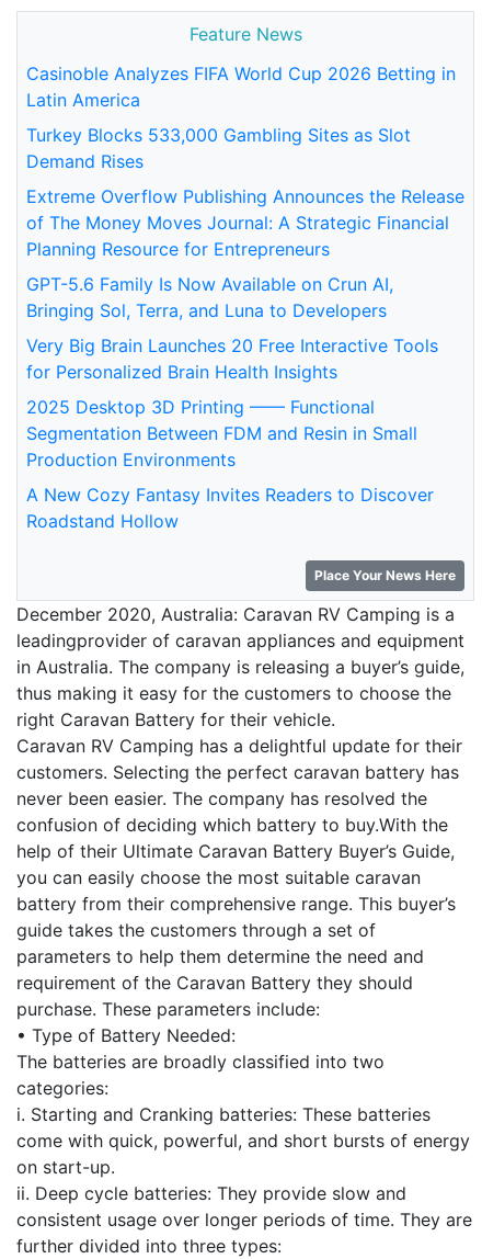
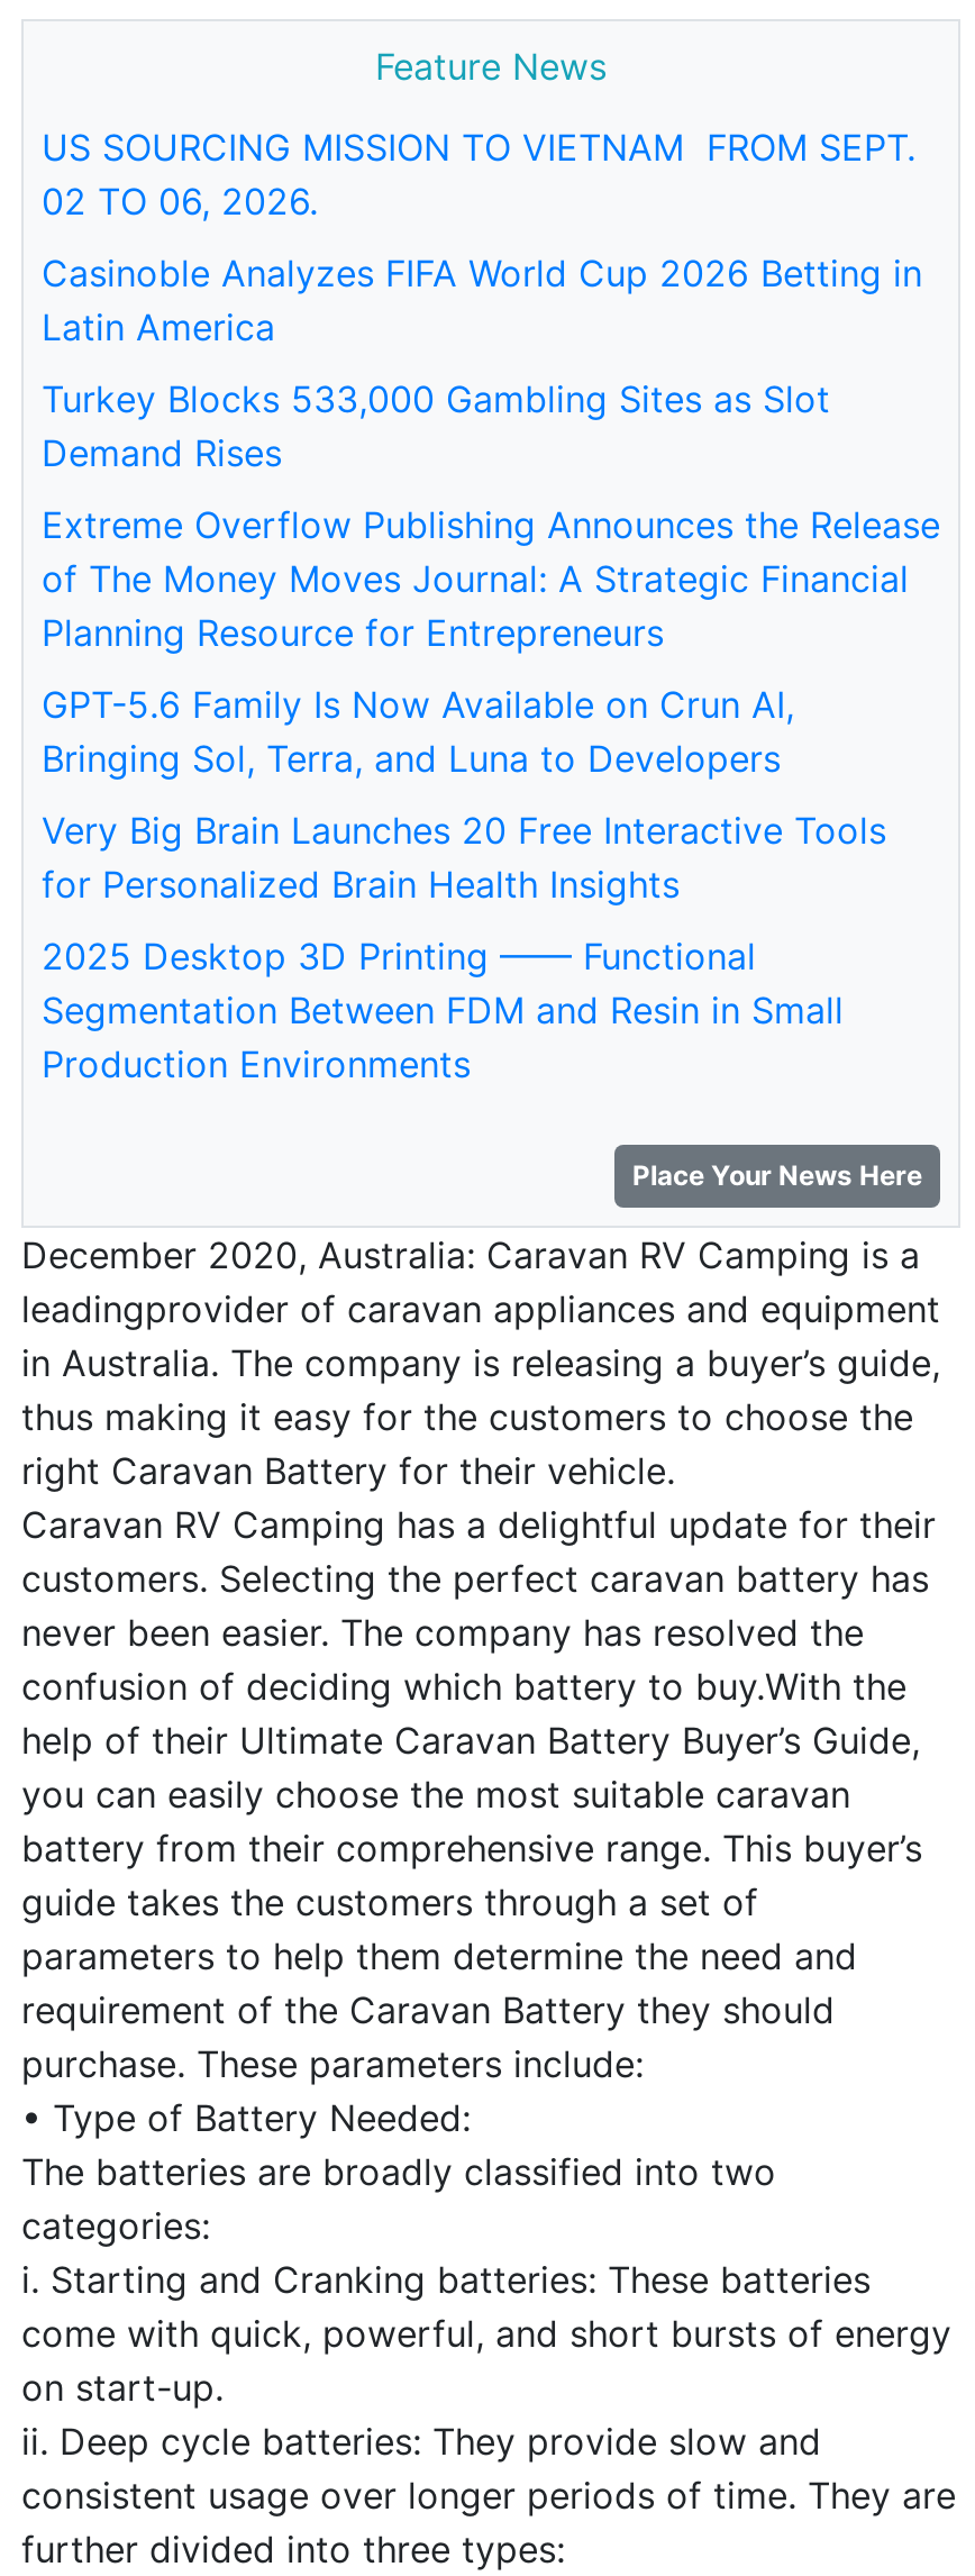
+ US SOURCING MISSION TO VIETNAM FROM SEPT.
+ 02 TO 06, 2026.

moved down: Casinoble Analyzes FIFA World Cup 2026 Betting in | Latin America | Turkey Blocks 533,000 Gambling Sites as Slot | ... | Segmentation Between FDM and Resin in Small | Production Environments

- A New Cozy Fantasy Invites Readers to Discover
- Roadstand Hollow
